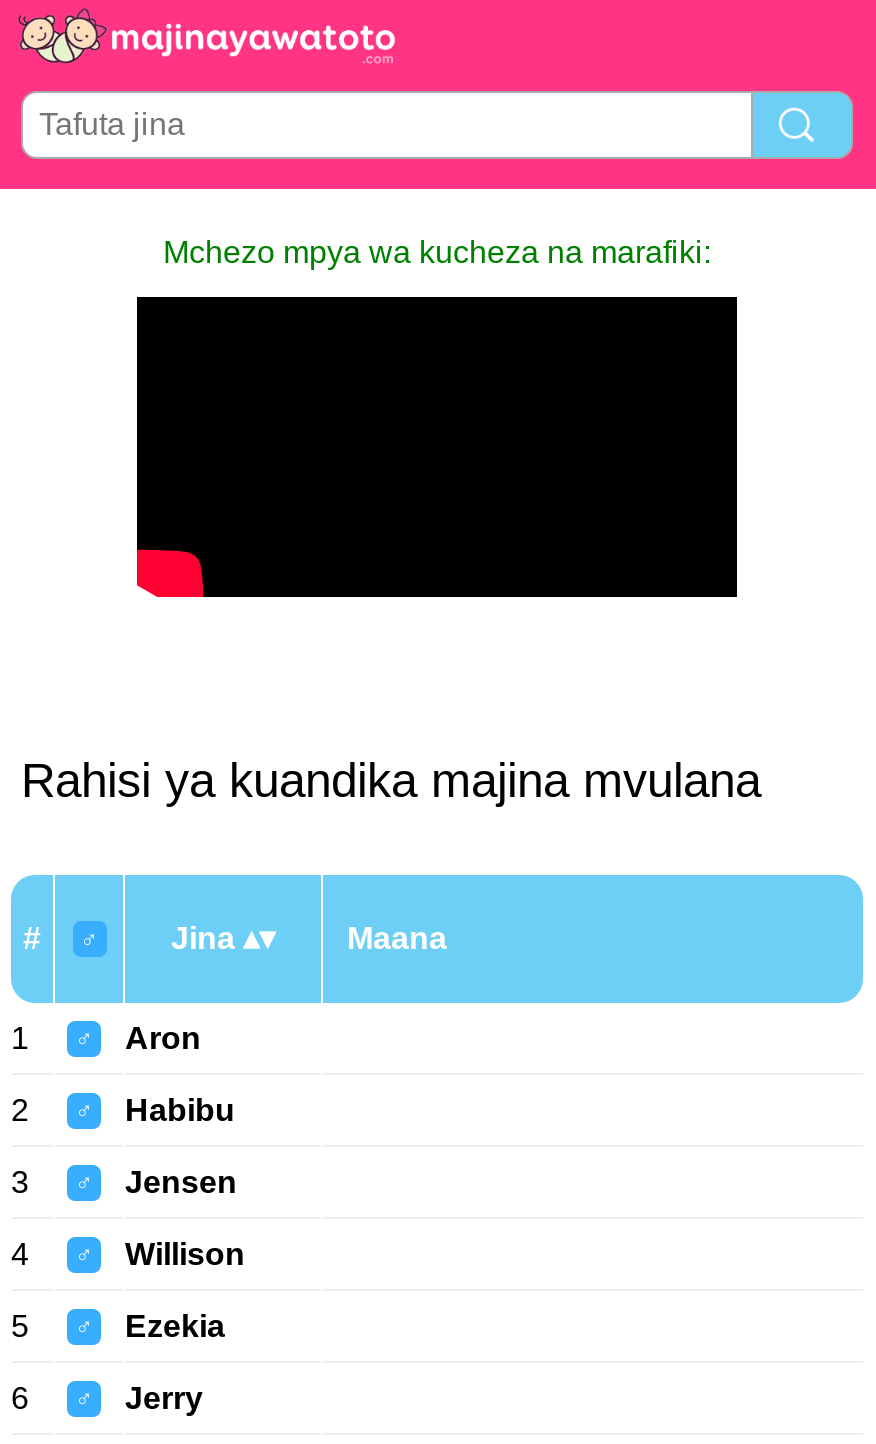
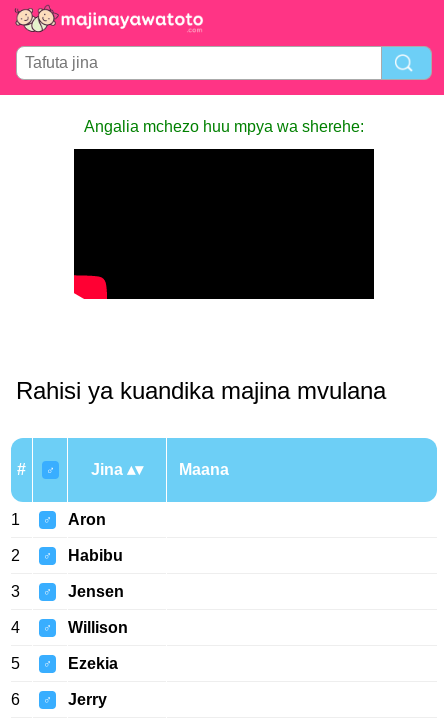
- Mchezo mpya wa kucheza na marafiki:
+ Angalia mchezo huu mpya wa sherehe:
